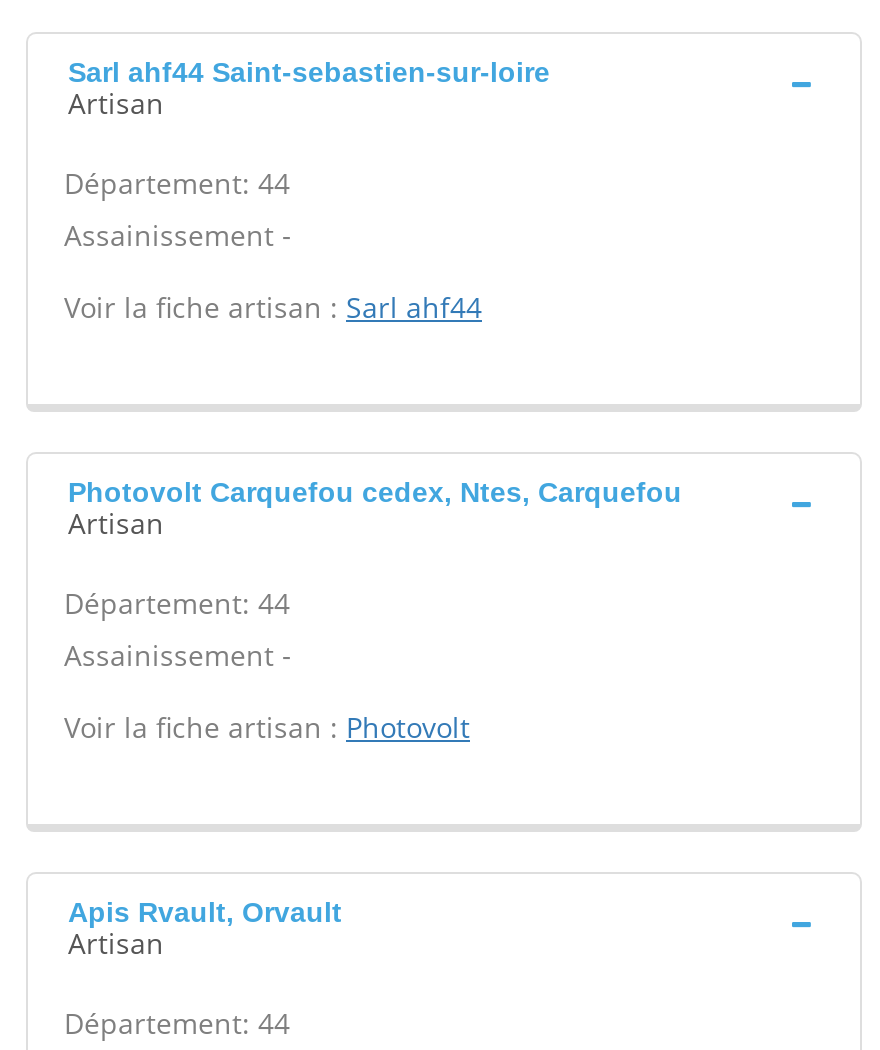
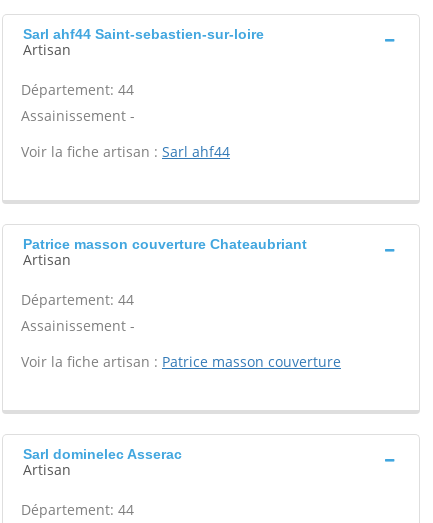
- Photovolt Carquefou cedex, Ntes, Carquefou
+ Patrice masson couverture Chateaubriant

- Voir la fiche artisan : Photovolt
+ Voir la fiche artisan : Patrice masson couverture

- Apis Rvault, Orvault
+ Sarl dominelec Asserac
